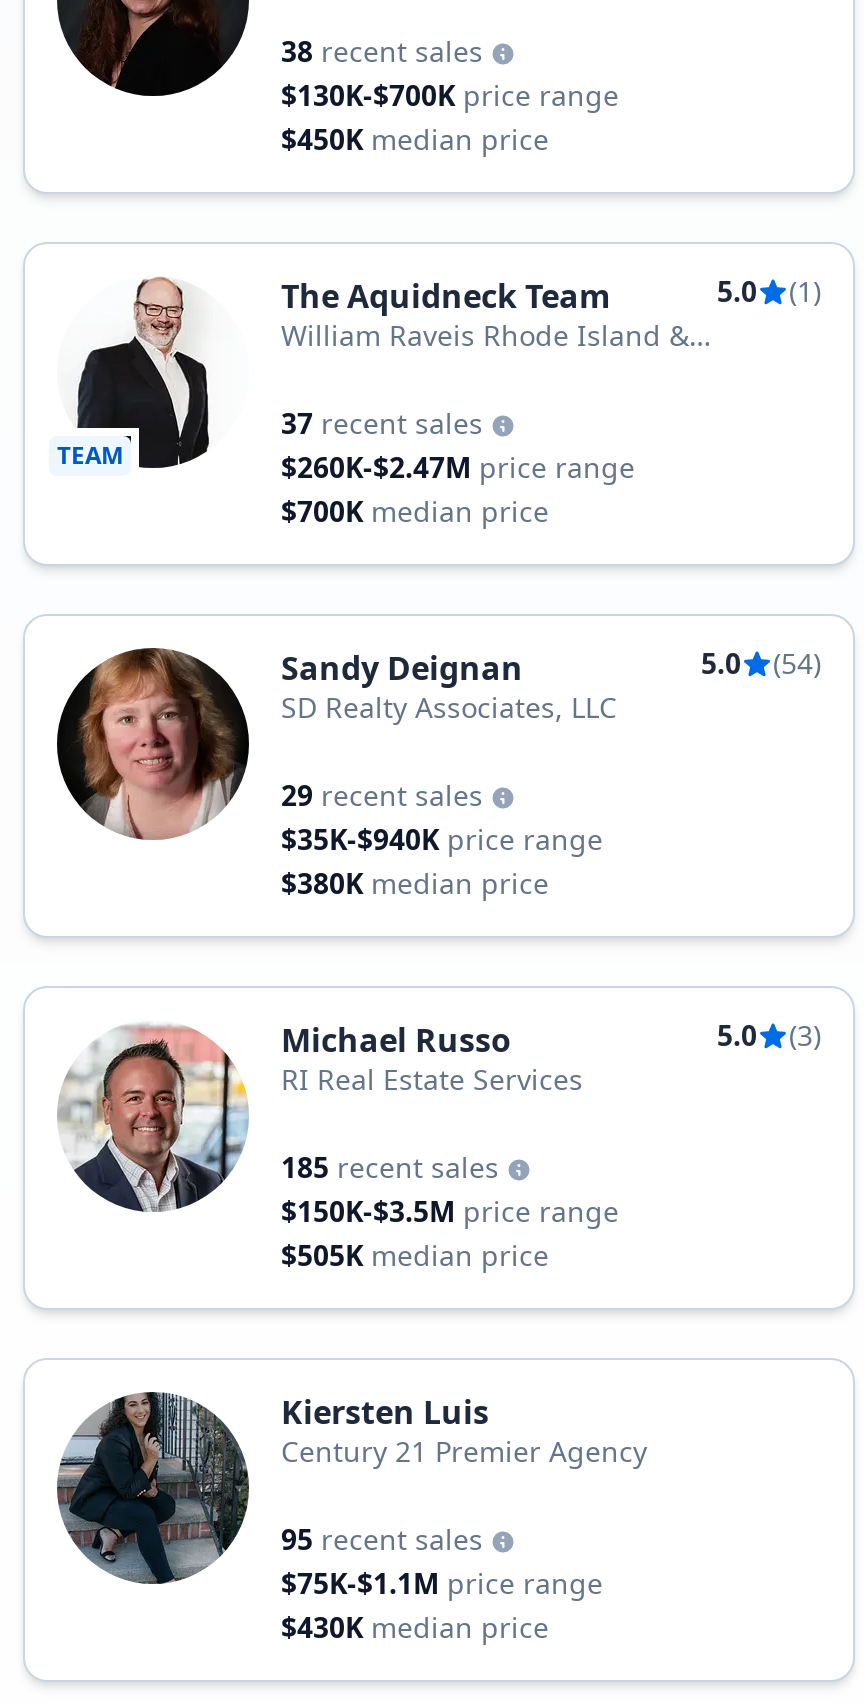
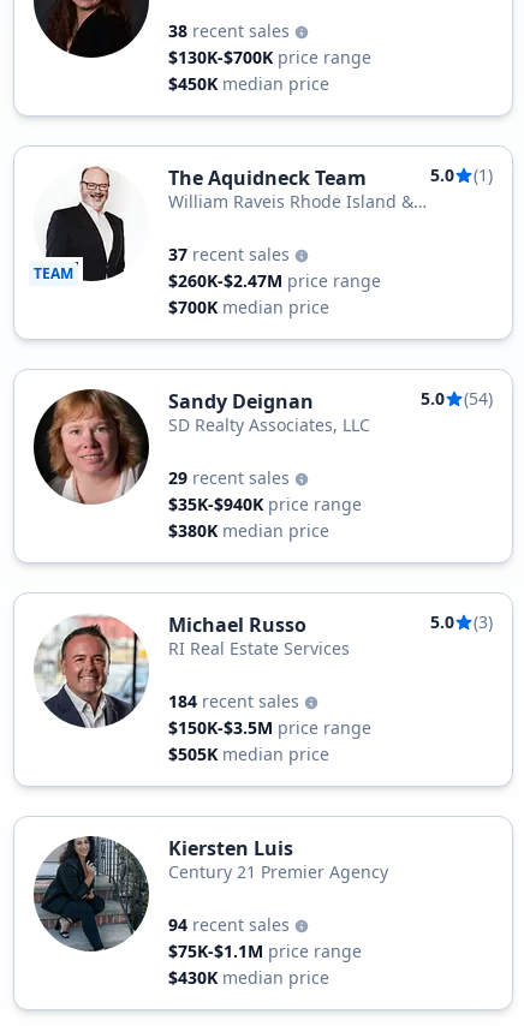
- 185 recent sales
+ 184 recent sales

- 95 recent sales
+ 94 recent sales
